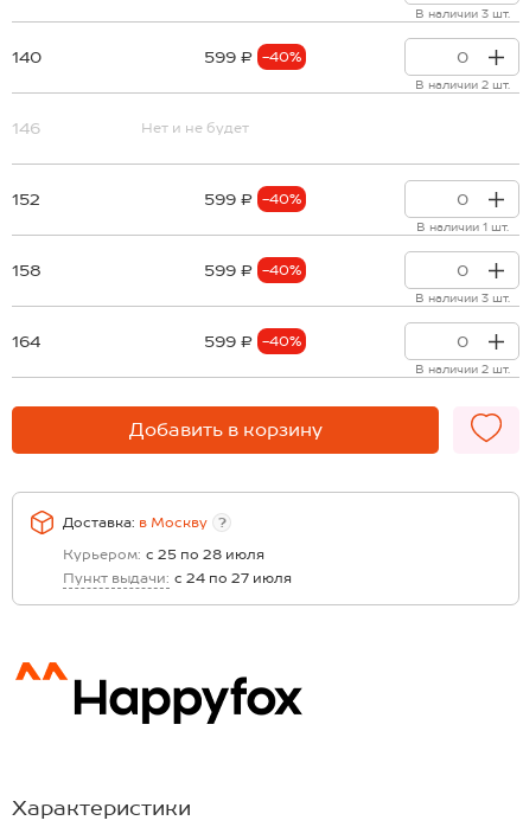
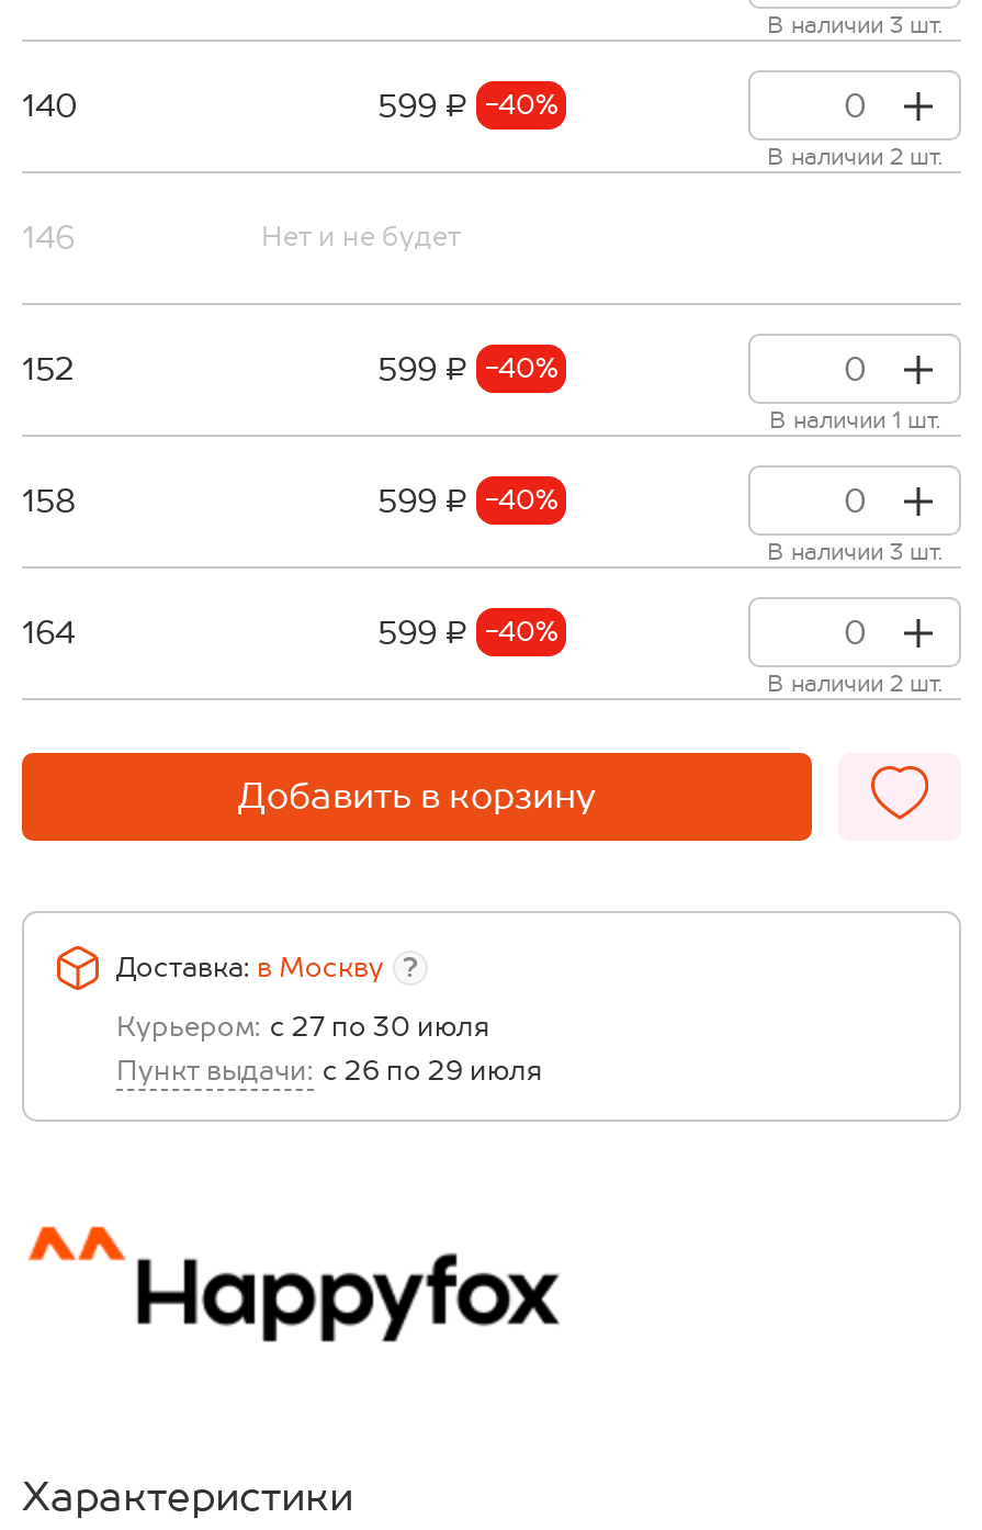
- Курьером: с 25 по 28 июля
+ Курьером: с 27 по 30 июля

- Пункт выдачи: с 24 по 27 июля
+ Пункт выдачи: с 26 по 29 июля
